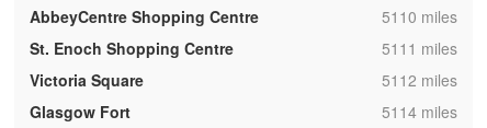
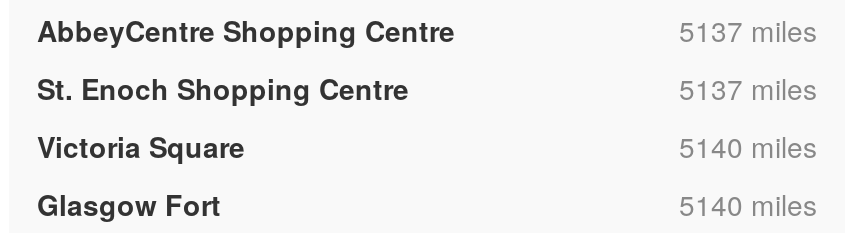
- 5110 miles
+ 5137 miles

- 5111 miles
+ 5137 miles

- 5112 miles
+ 5140 miles

- 5114 miles
+ 5140 miles
